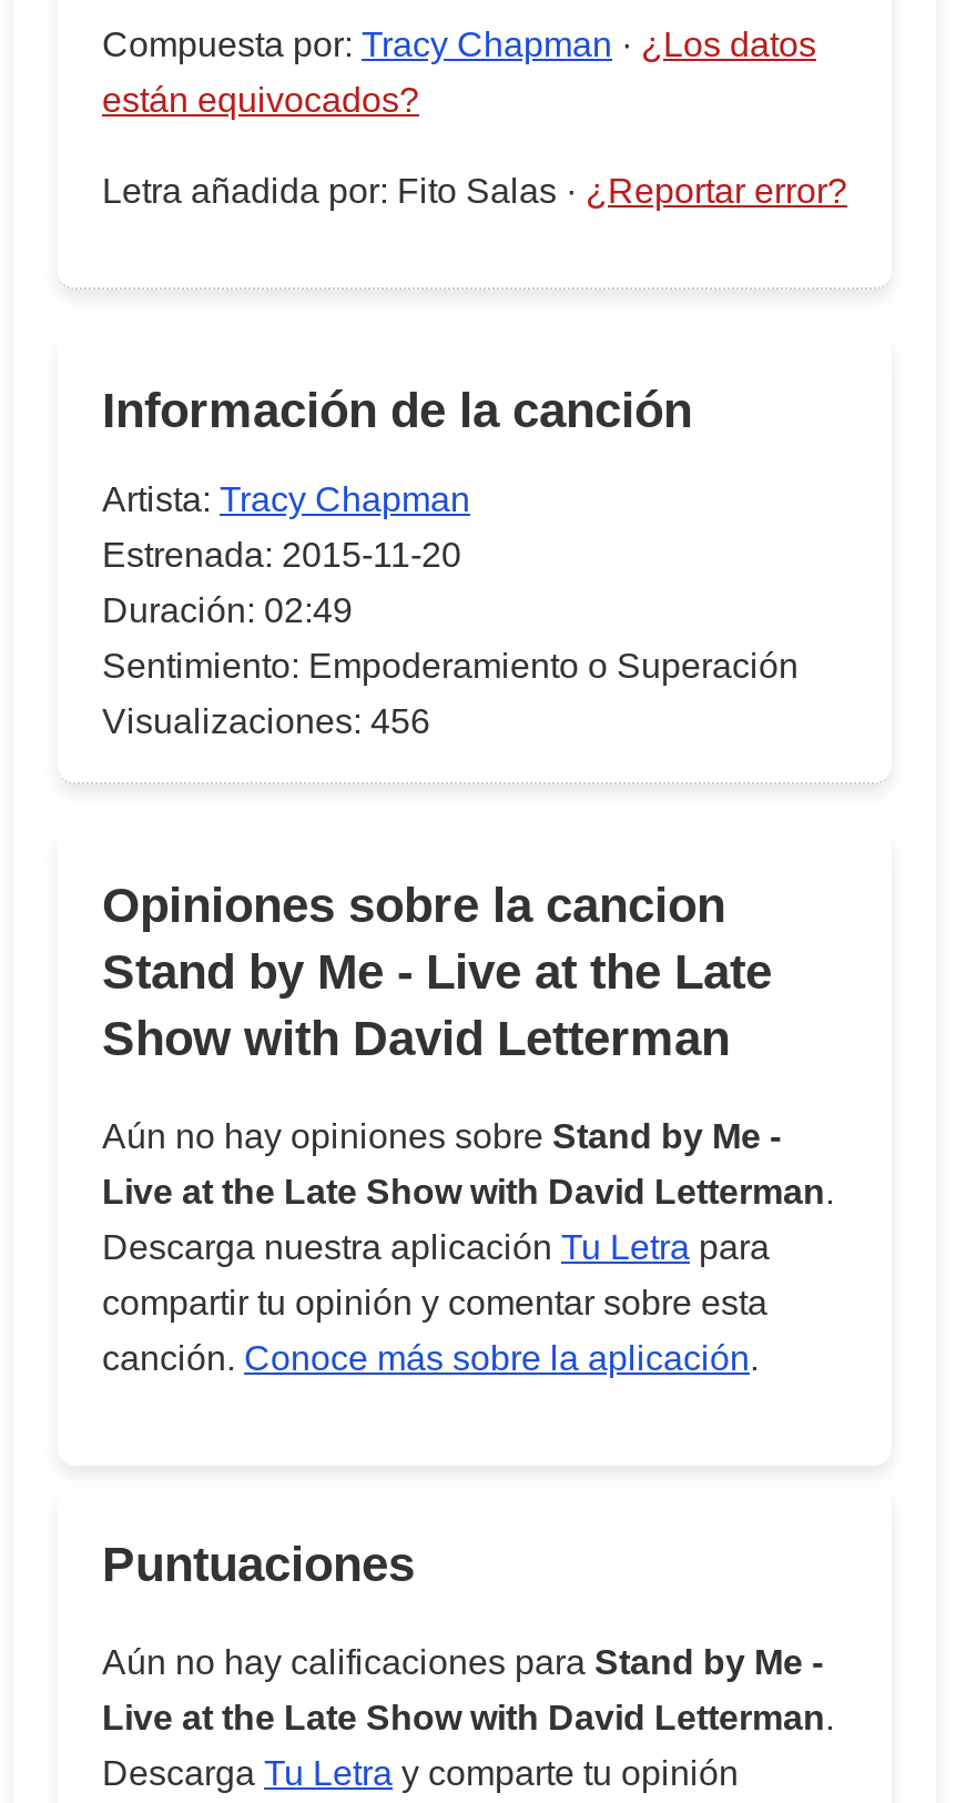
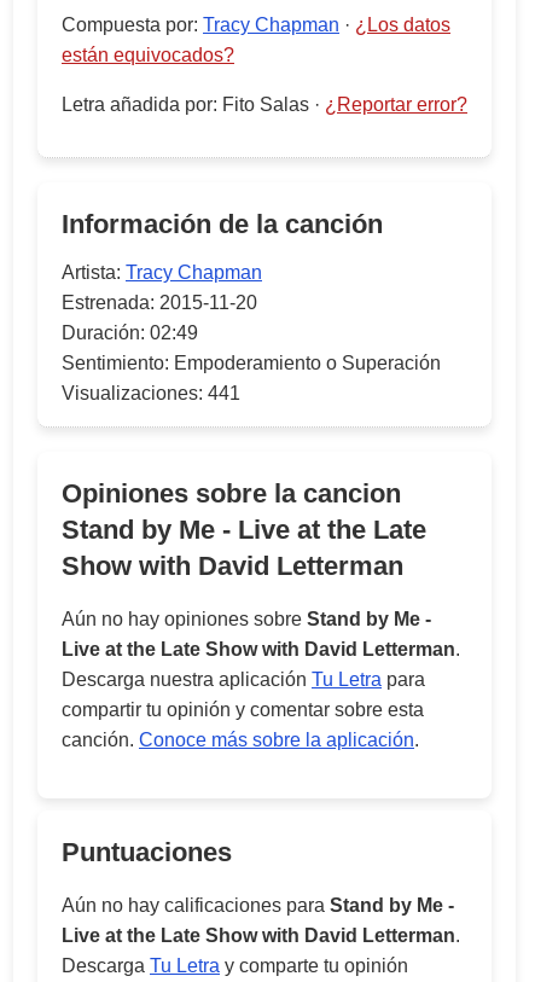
- Visualizaciones: 456
+ Visualizaciones: 441
